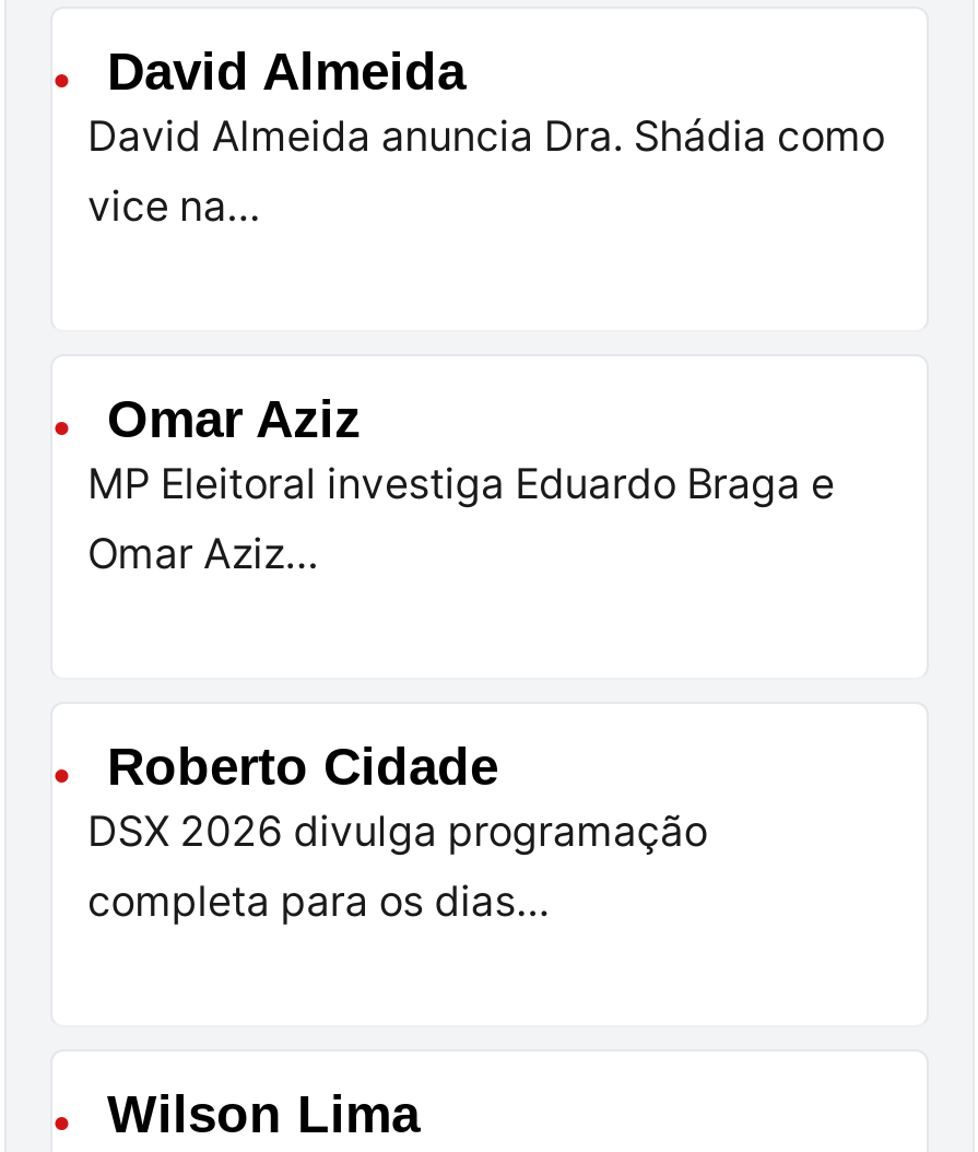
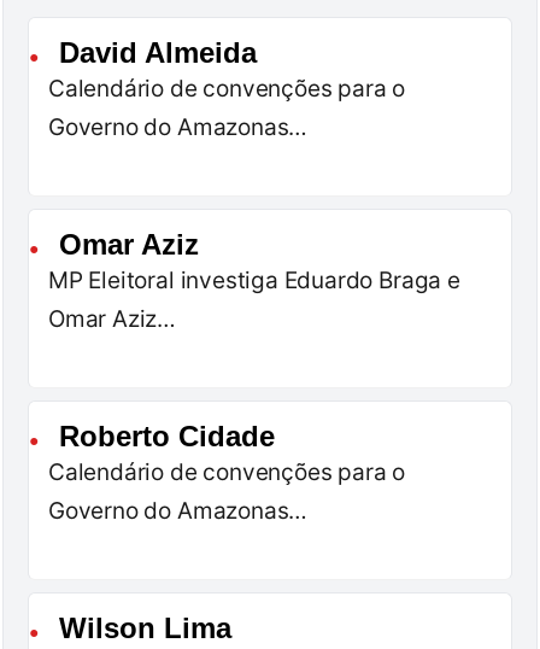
- David Almeida anuncia Dra. Shádia como
- vice na…
+ Calendário de convenções para o
+ Governo do Amazonas…

- DSX 2026 divulga programação
- completa para os dias…
+ Calendário de convenções para o
+ Governo do Amazonas…
